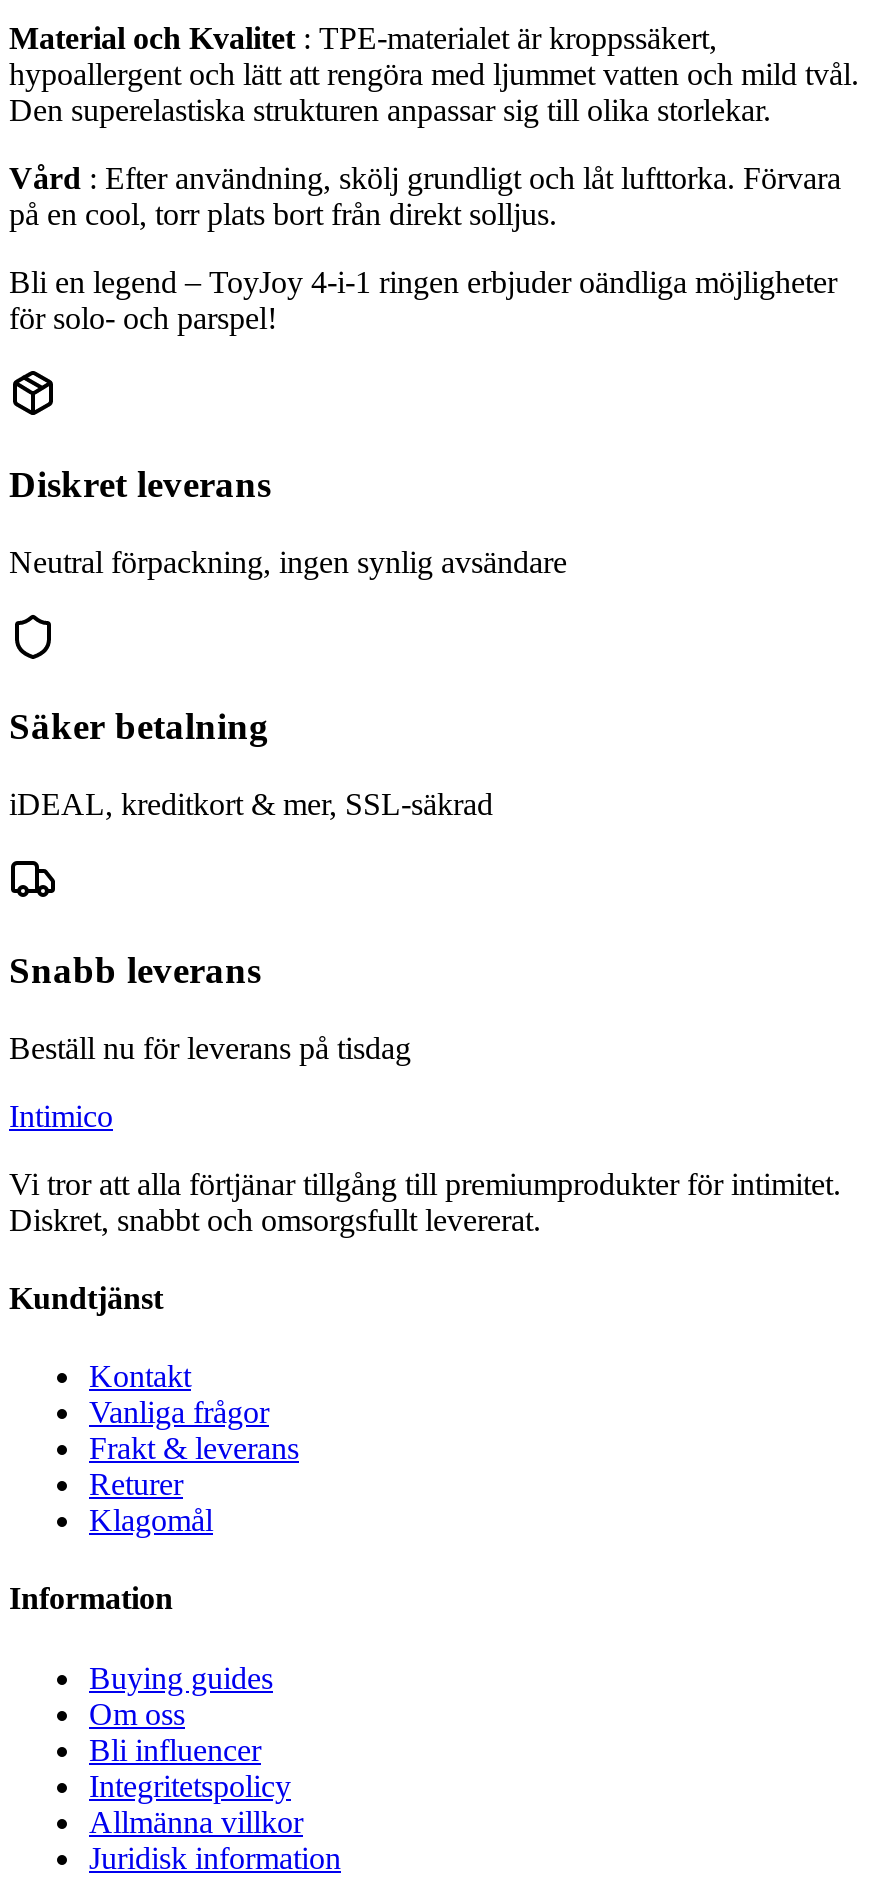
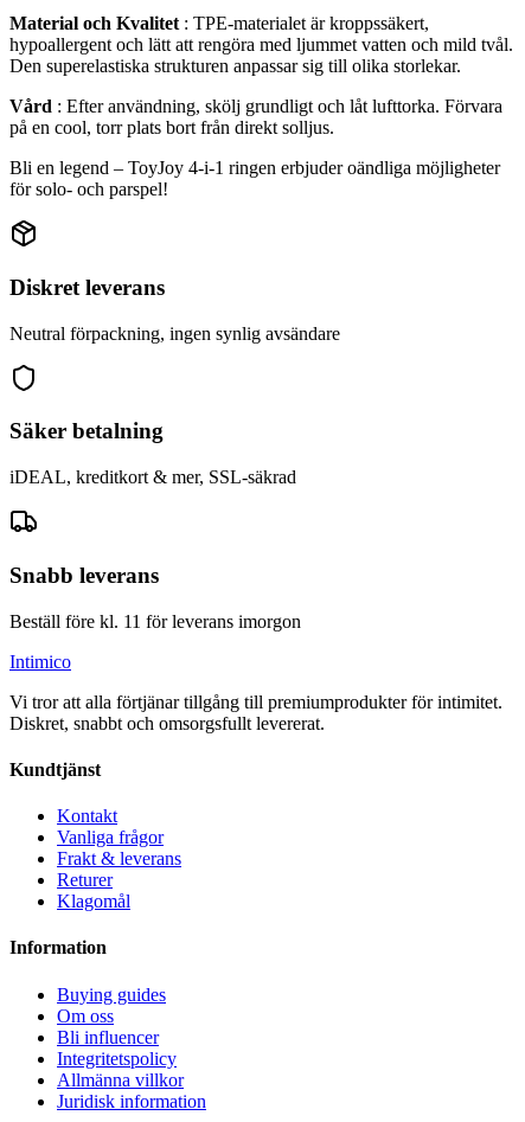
- Beställ nu för leverans på tisdag
+ Beställ före kl. 11 för leverans imorgon
